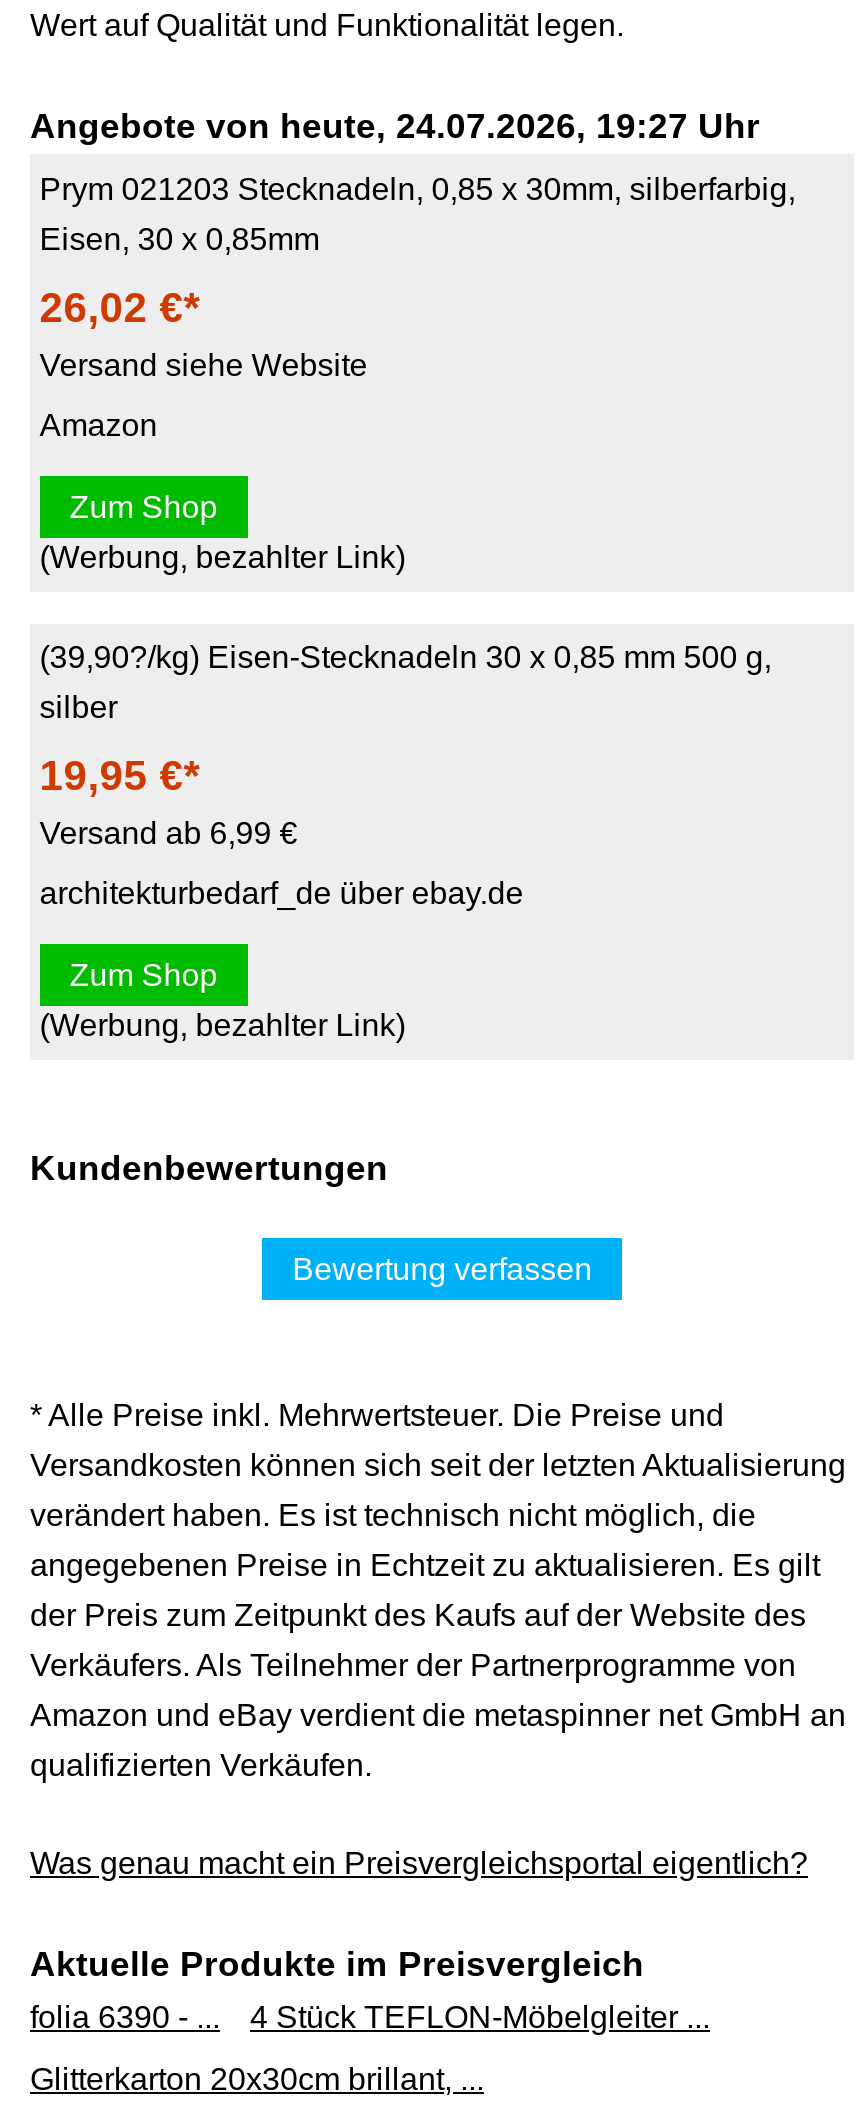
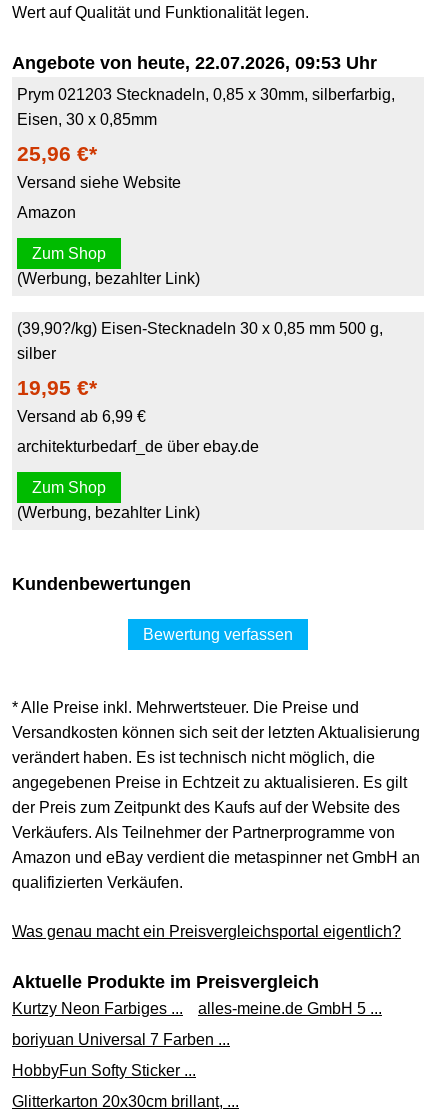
- Angebote von heute, 24.07.2026, 19:27 Uhr
+ Angebote von heute, 22.07.2026, 09:53 Uhr

- 26,02 €*
+ 25,96 €*

- folia 6390 - ...
- 4 Stück TEFLON-Möbelgleiter ...
+ Kurtzy Neon Farbiges ...
+ alles-meine.de GmbH 5 ...
+ boriyuan Universal 7 Farben ...
+ HobbyFun Softy Sticker ...
